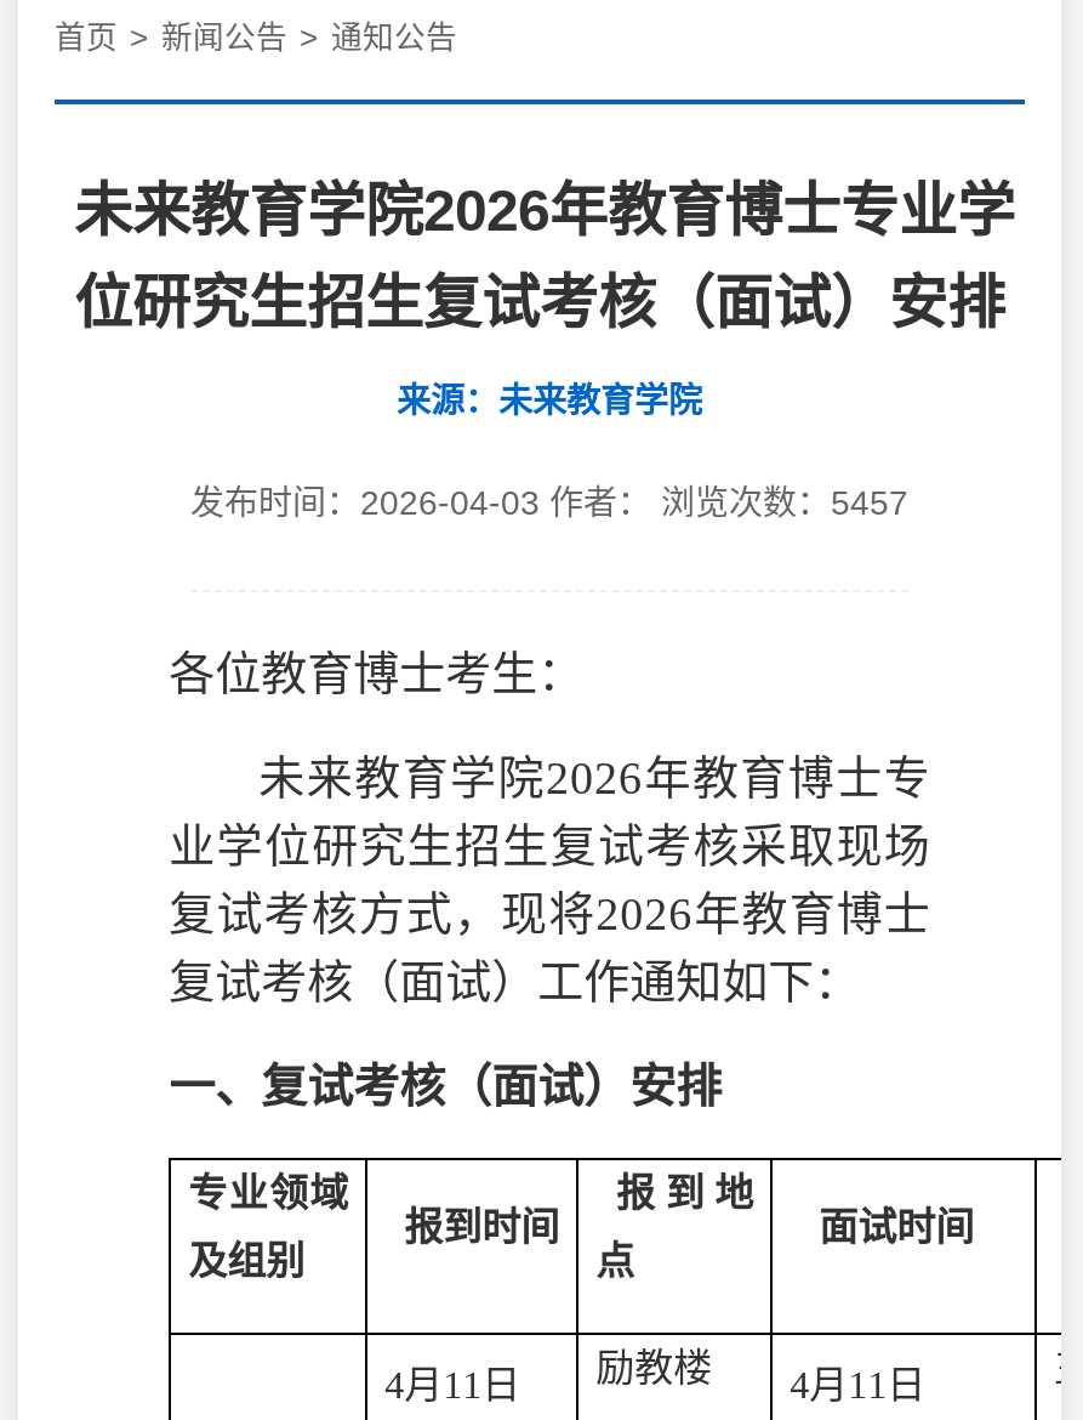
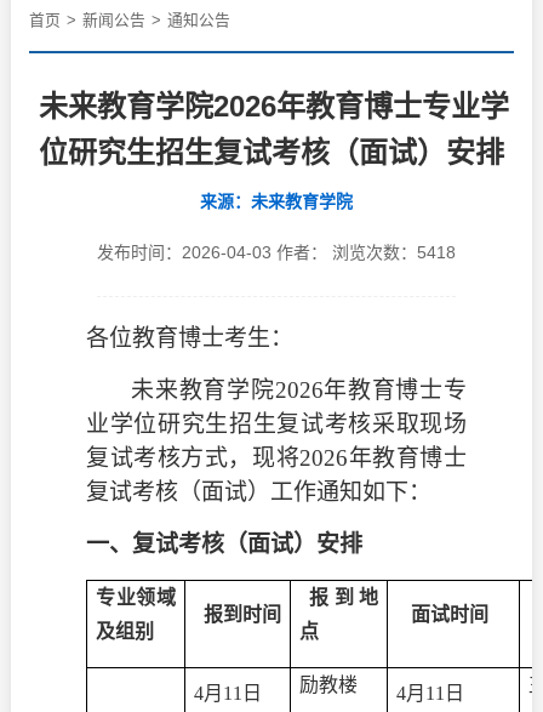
- 发布时间：2026-04-03 作者： 浏览次数：5457
+ 发布时间：2026-04-03 作者： 浏览次数：5418
